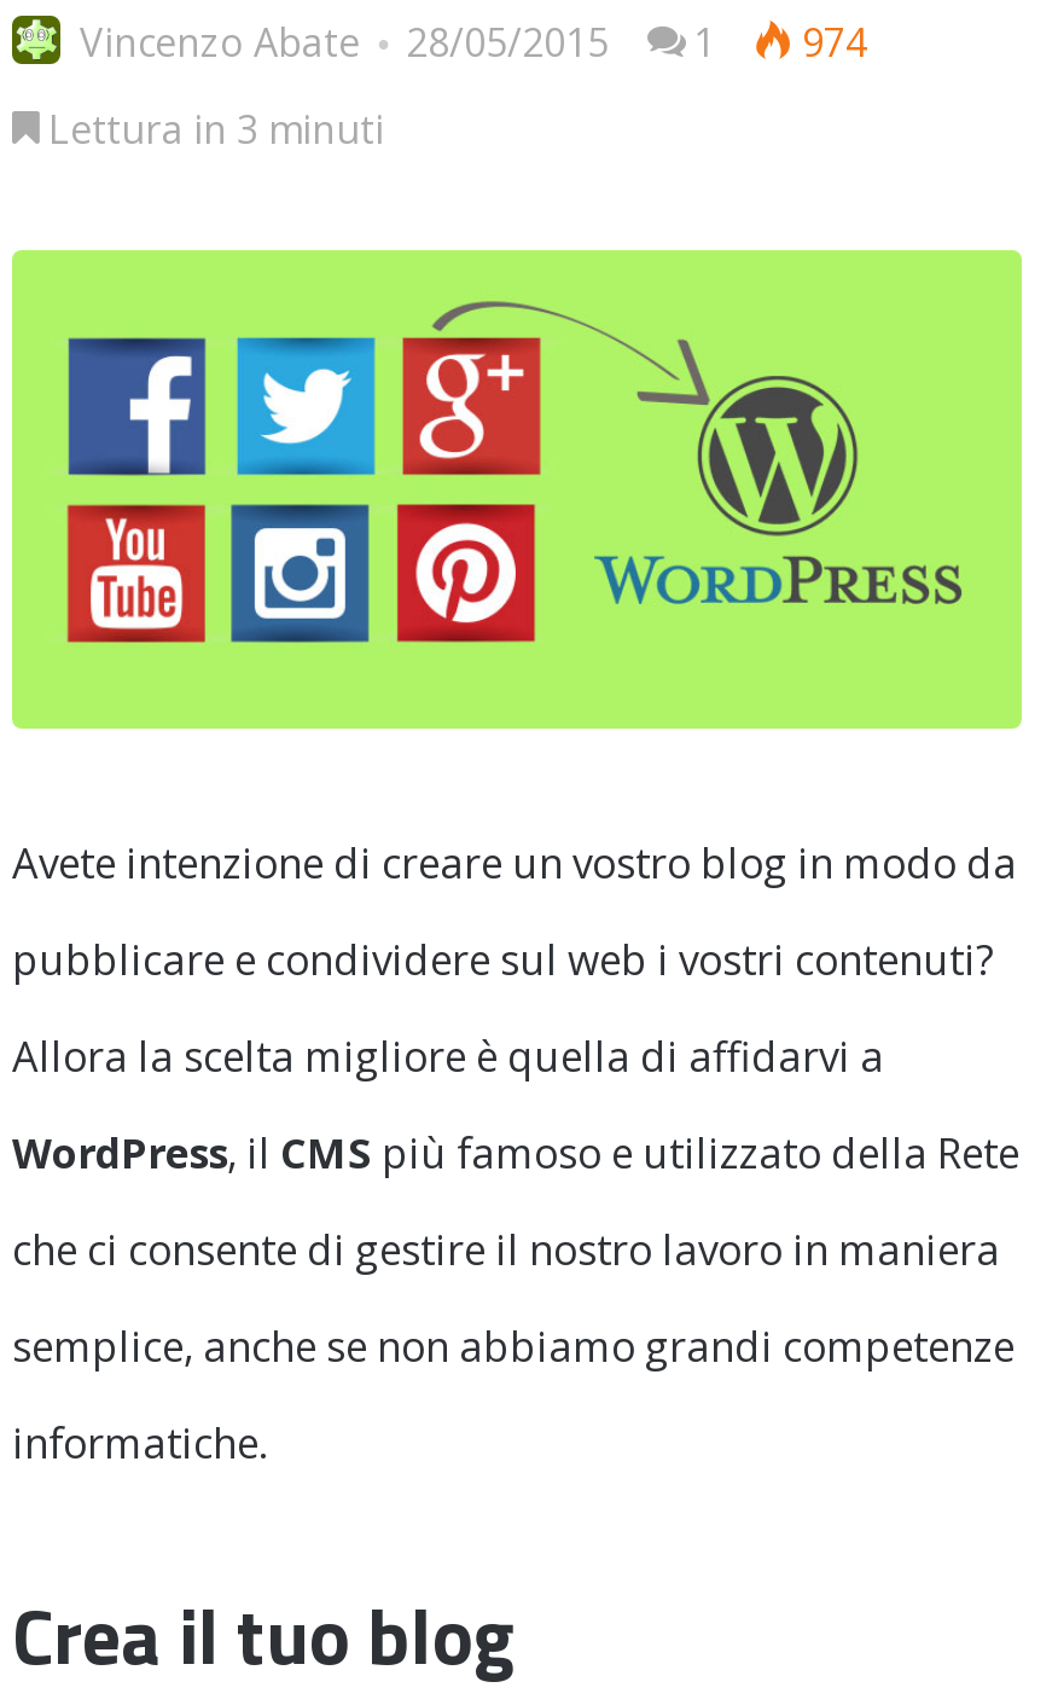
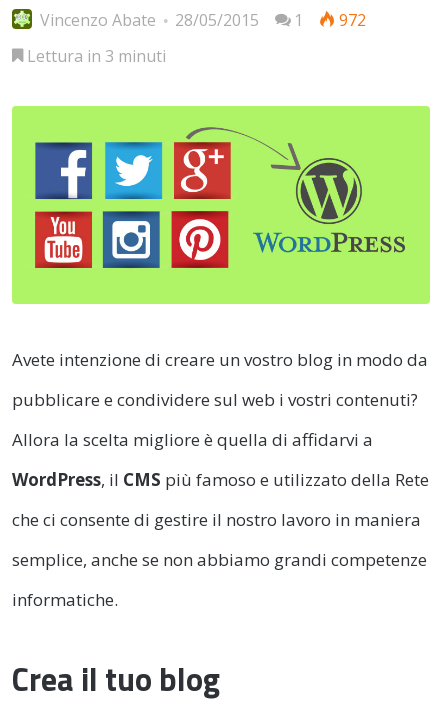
- Vincenzo Abate 28/05/2015 1 974
+ Vincenzo Abate 28/05/2015 1 972
